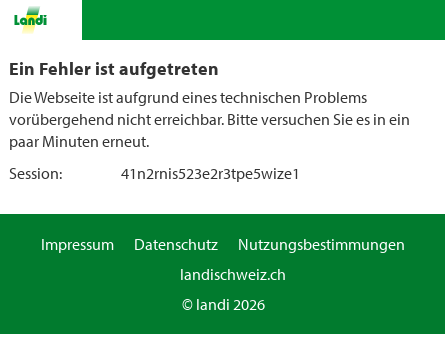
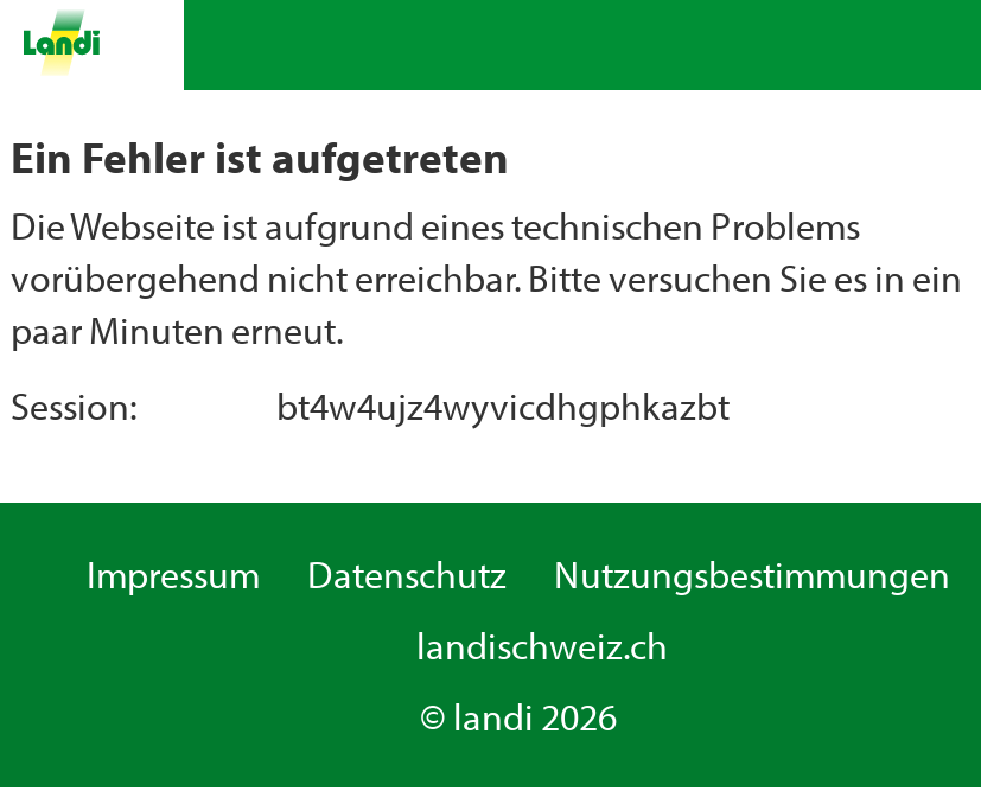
- 41n2rnis523e2r3tpe5wize1
+ bt4w4ujz4wyvicdhgphkazbt
